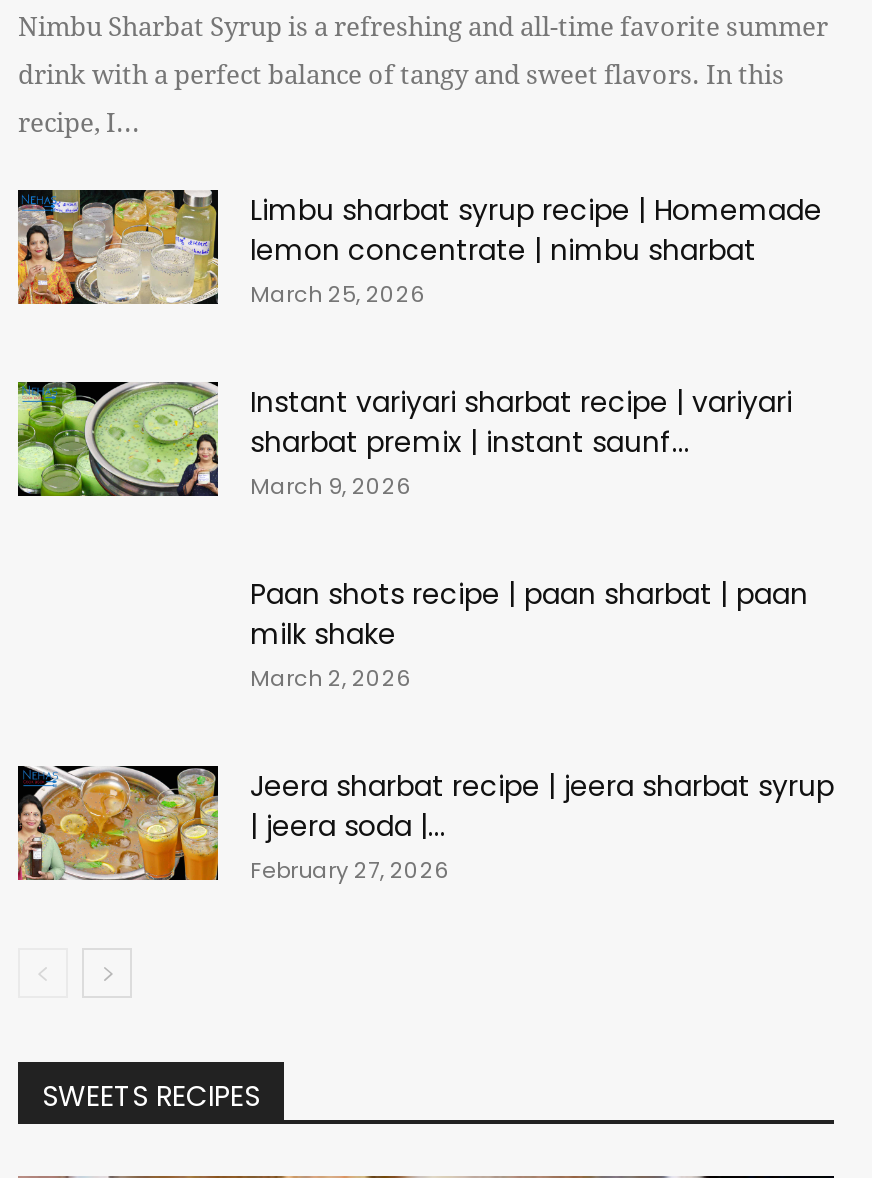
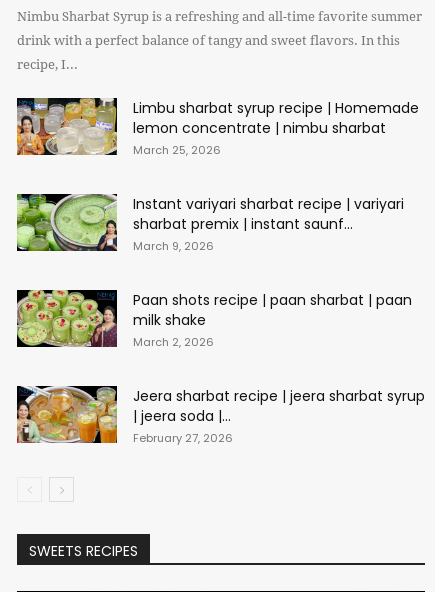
+ [image]
